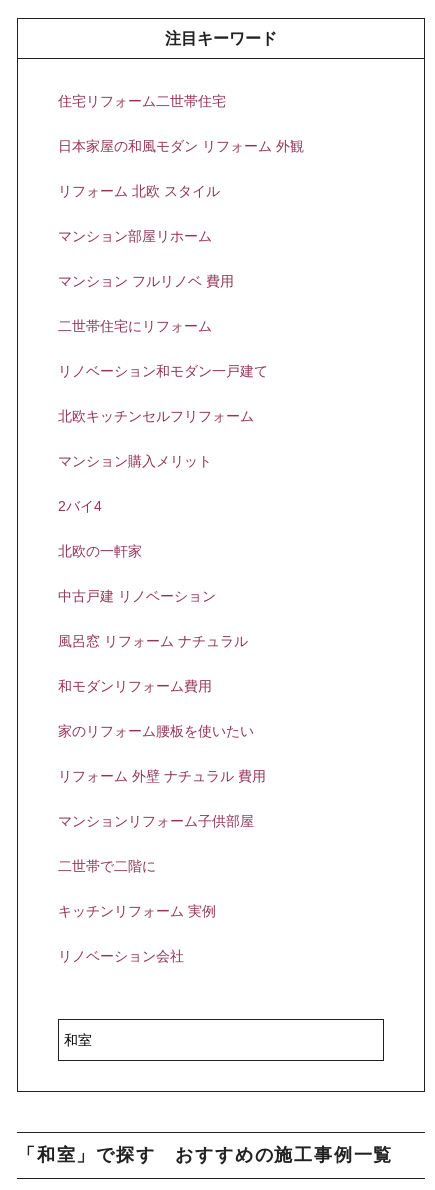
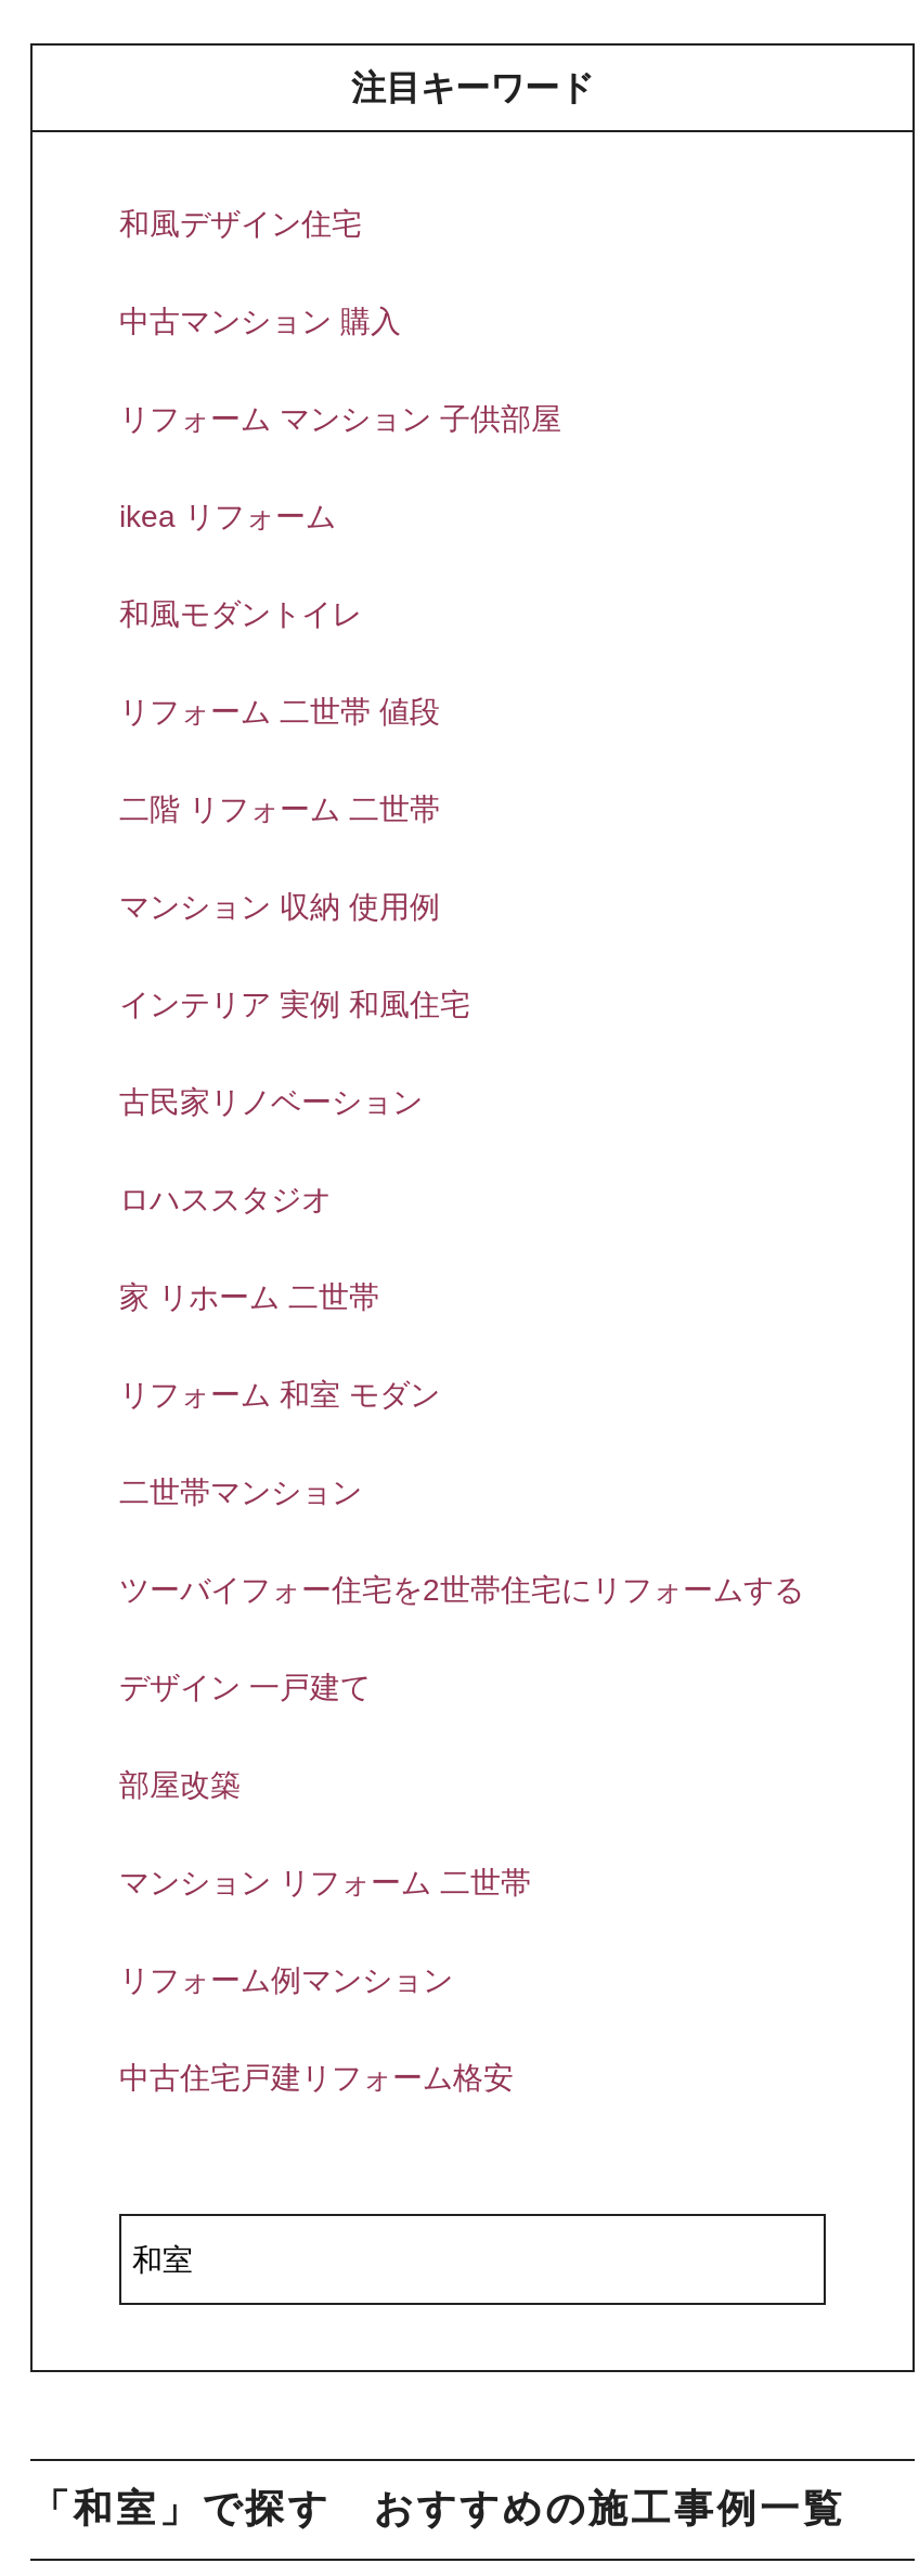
- 住宅リフォーム二世帯住宅
+ 和風デザイン住宅

- 日本家屋の和風モダン リフォーム 外観
+ 中古マンション 購入

- リフォーム 北欧 スタイル
+ リフォーム マンション 子供部屋

- マンション部屋リホーム
+ ikea リフォーム

- マンション フルリノベ 費用
+ 和風モダントイレ

- 二世帯住宅にリフォーム
+ リフォーム 二世帯 値段

- リノベーション和モダン一戸建て
+ 二階 リフォーム 二世帯

- 北欧キッチンセルフリフォーム
+ マンション 収納 使用例

- マンション購入メリット
+ インテリア 実例 和風住宅

- 2バイ4
+ 古民家リノベーション

- 北欧の一軒家
+ ロハススタジオ

- 中古戸建 リノベーション
+ 家 リホーム 二世帯

- 風呂窓 リフォーム ナチュラル
+ リフォーム 和室 モダン

- 和モダンリフォーム費用
+ 二世帯マンション

- 家のリフォーム腰板を使いたい
+ ツーバイフォー住宅を2世帯住宅にリフォームする

- リフォーム 外壁 ナチュラル 費用
+ デザイン 一戸建て

- マンションリフォーム子供部屋
+ 部屋改築

- 二世帯で二階に
+ マンション リフォーム 二世帯

- キッチンリフォーム 実例
+ リフォーム例マンション

- リノベーション会社
+ 中古住宅戸建リフォーム格安
